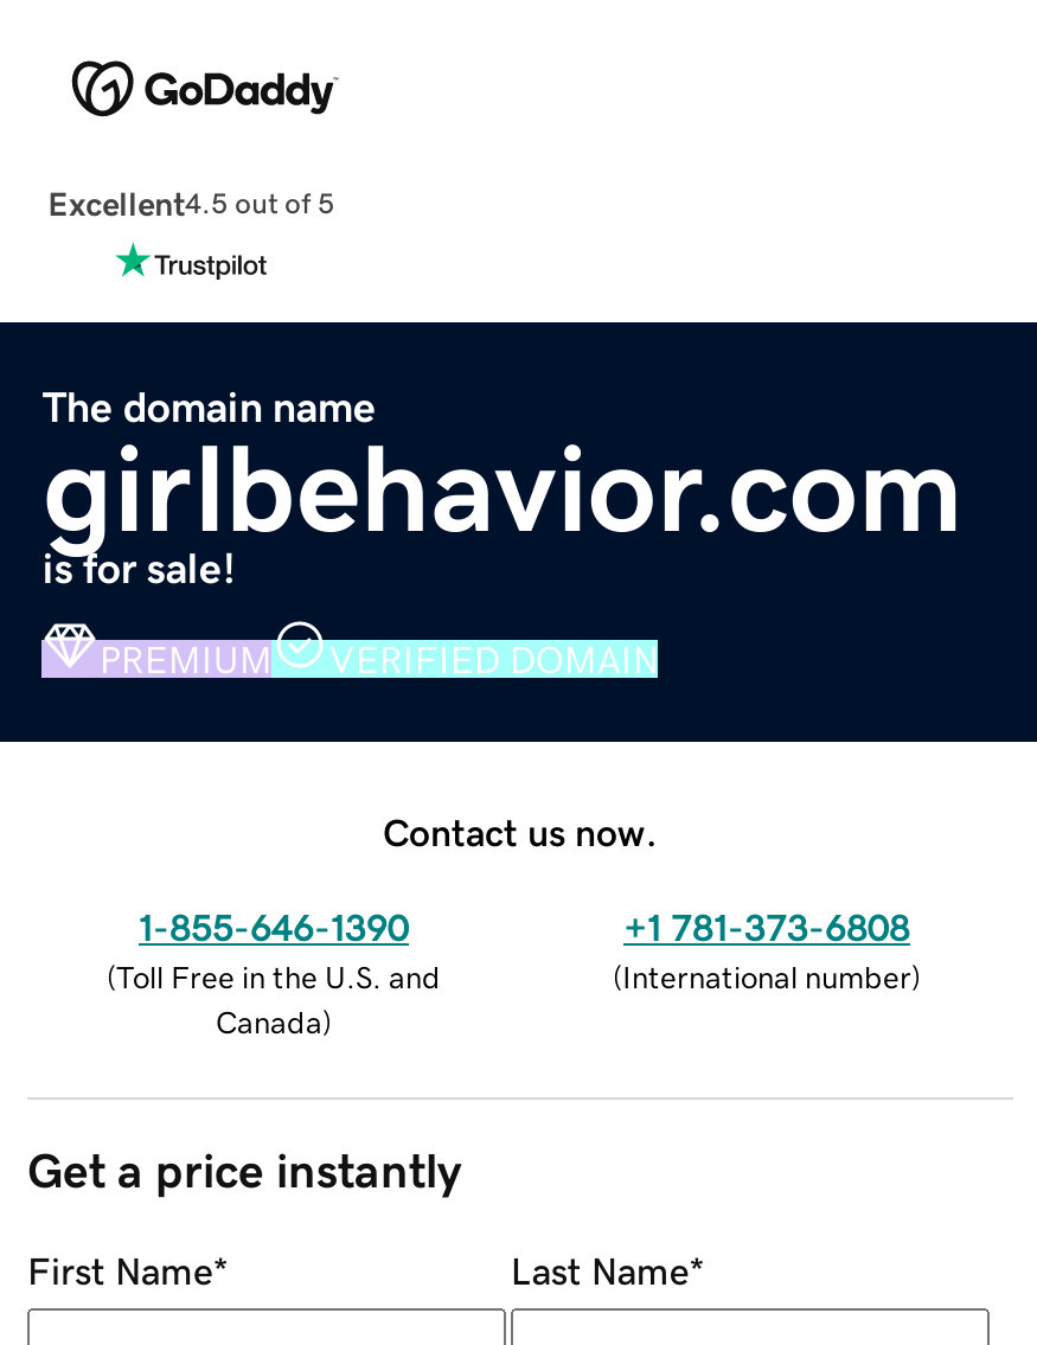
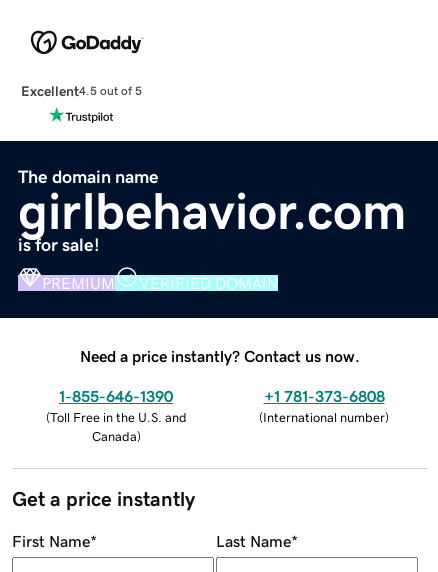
- Contact us now.
+ Need a price instantly? Contact us now.
